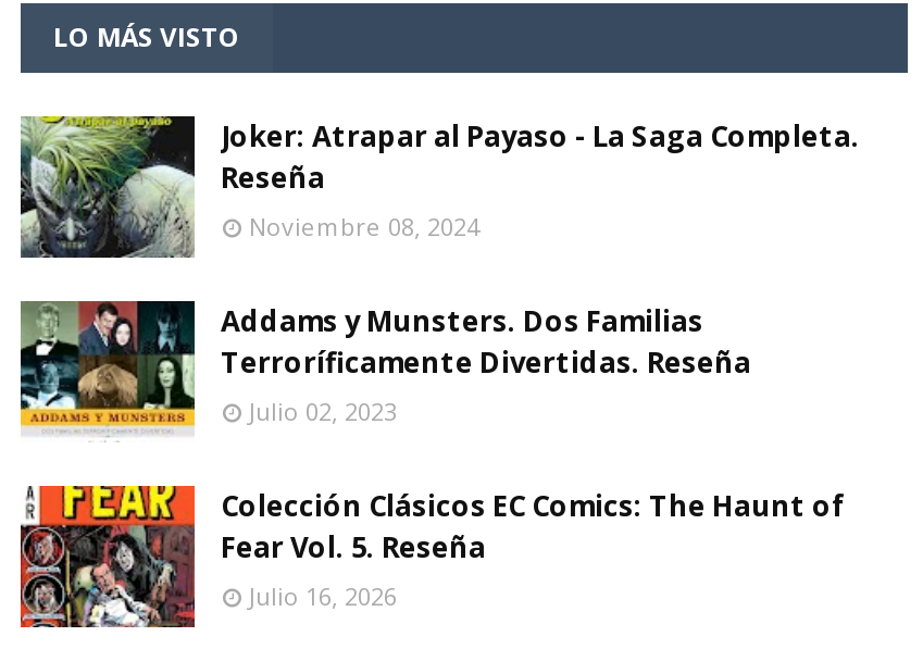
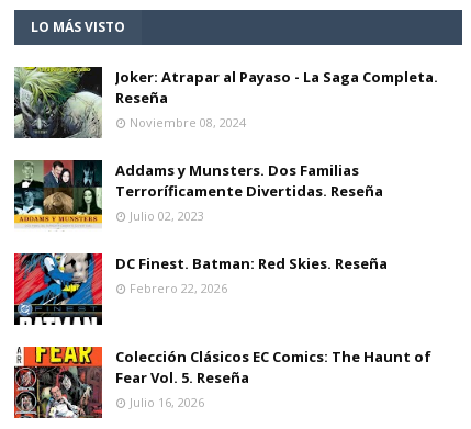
+ [image]
+ DC Finest. Batman: Red Skies. Reseña
+ Febrero 22, 2026
